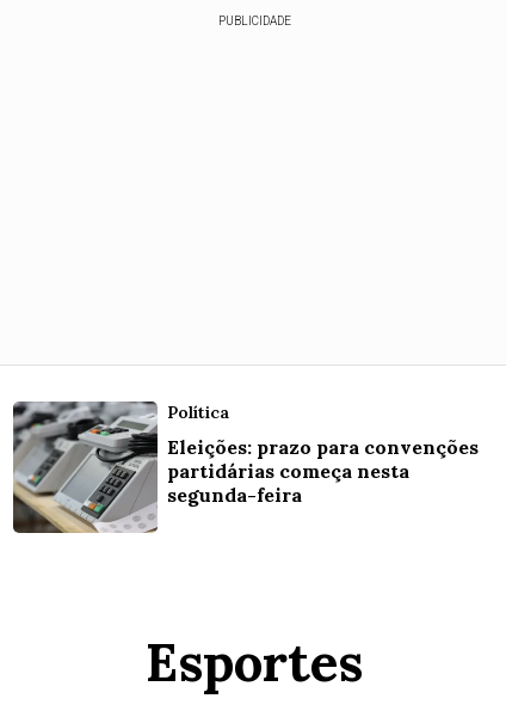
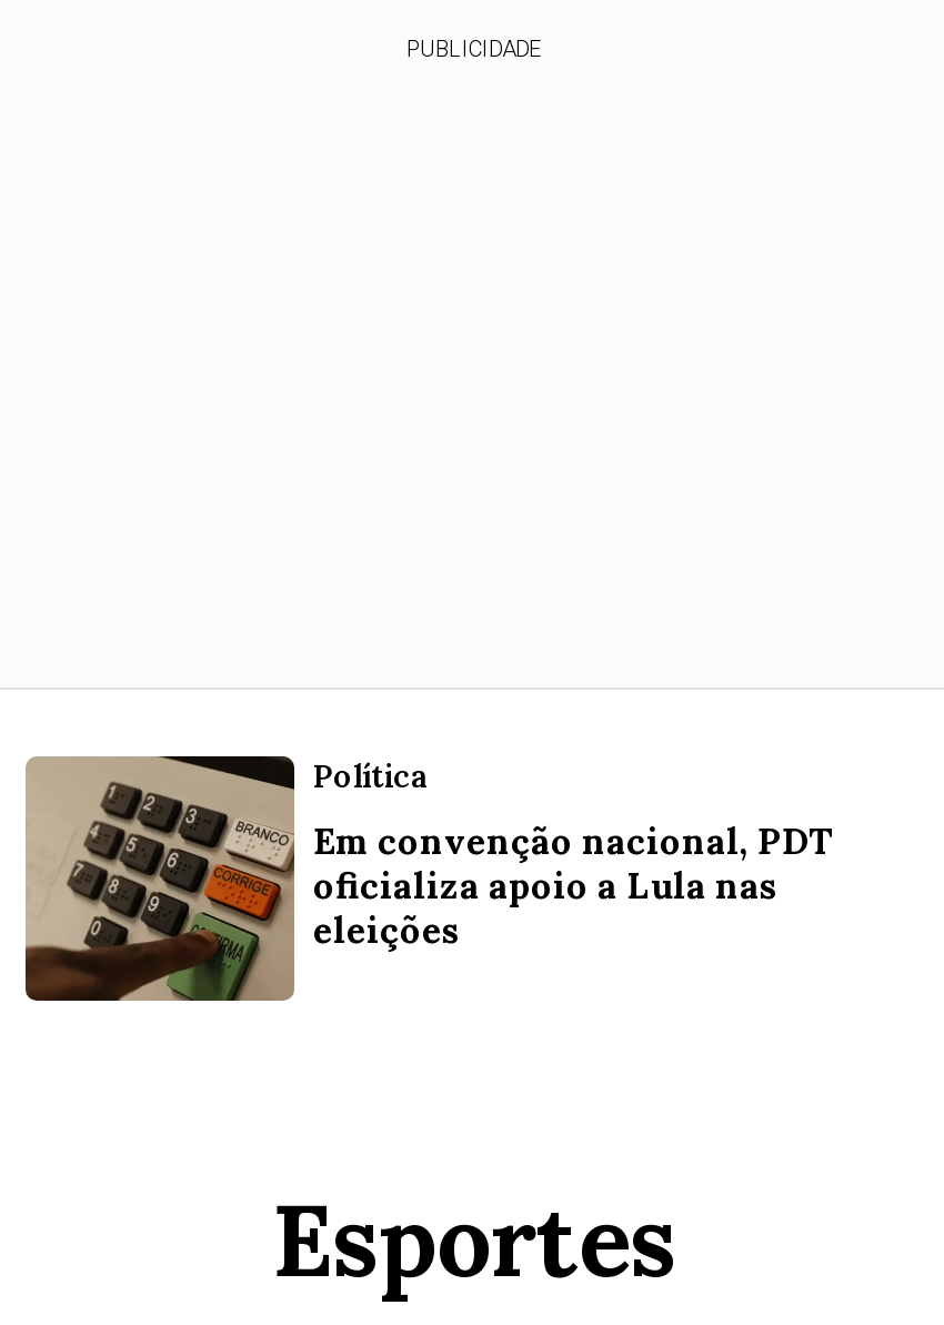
- [image]
- Eleições: prazo para convenções
- partidárias começa nesta
- segunda-feira
+ [image]
+ Em convenção nacional, PDT
+ oficializa apoio a Lula nas
+ eleições
